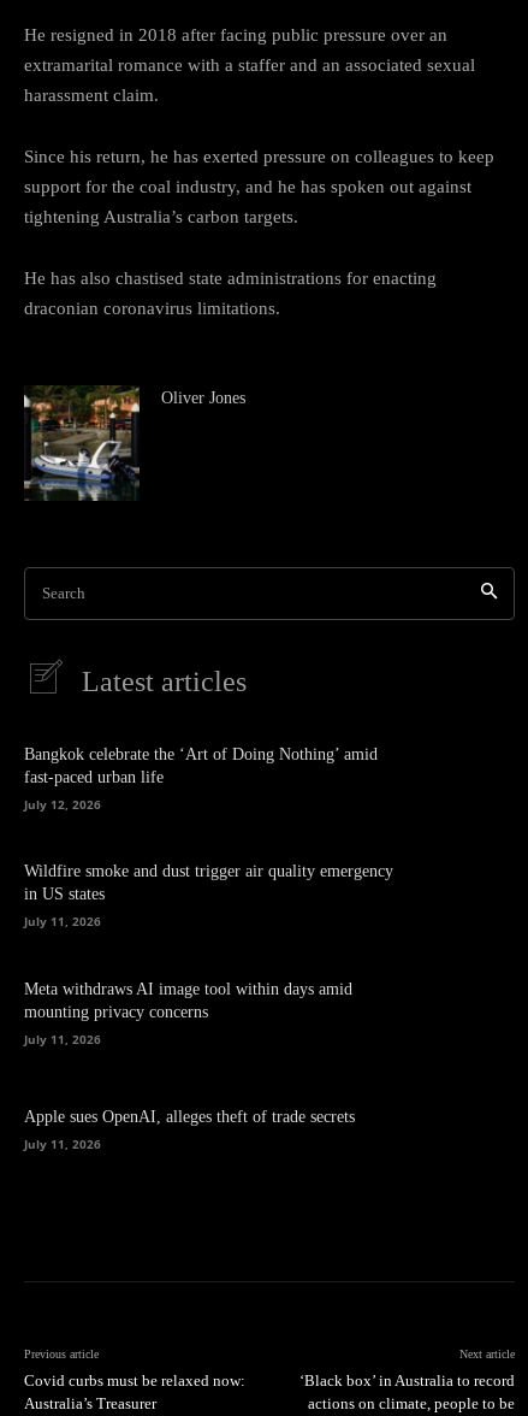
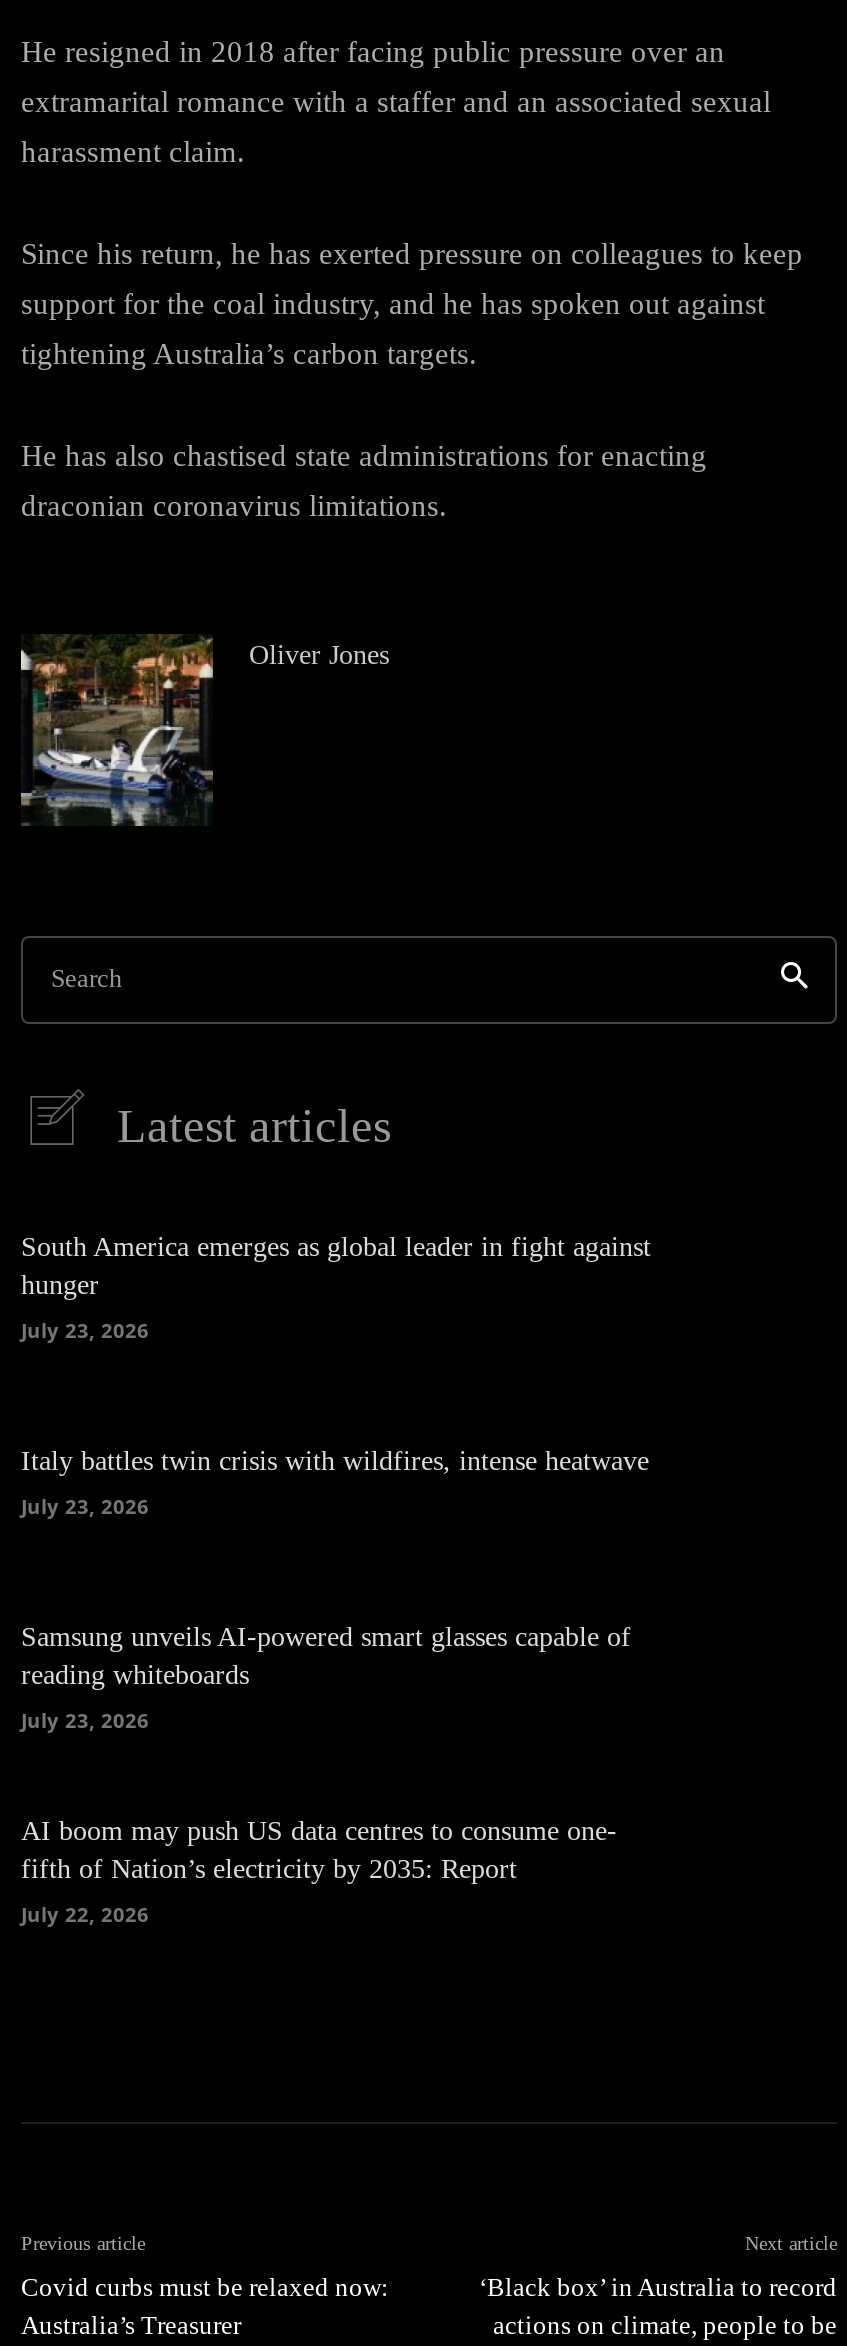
- Bangkok celebrate the ‘Art of Doing Nothing’ amid
- fast-paced urban life
+ South America emerges as global leader in fight against
+ hunger

- July 12, 2026
+ July 23, 2026

- Wildfire smoke and dust trigger air quality emergency
- in US states
+ Italy battles twin crisis with wildfires, intense heatwave

- July 11, 2026
+ July 23, 2026

- Meta withdraws AI image tool within days amid
- mounting privacy concerns
+ Samsung unveils AI-powered smart glasses capable of
+ reading whiteboards

- July 11, 2026
+ July 23, 2026

- Apple sues OpenAI, alleges theft of trade secrets
+ AI boom may push US data centres to consume one-
+ fifth of Nation’s electricity by 2035: Report

- July 11, 2026
+ July 22, 2026
